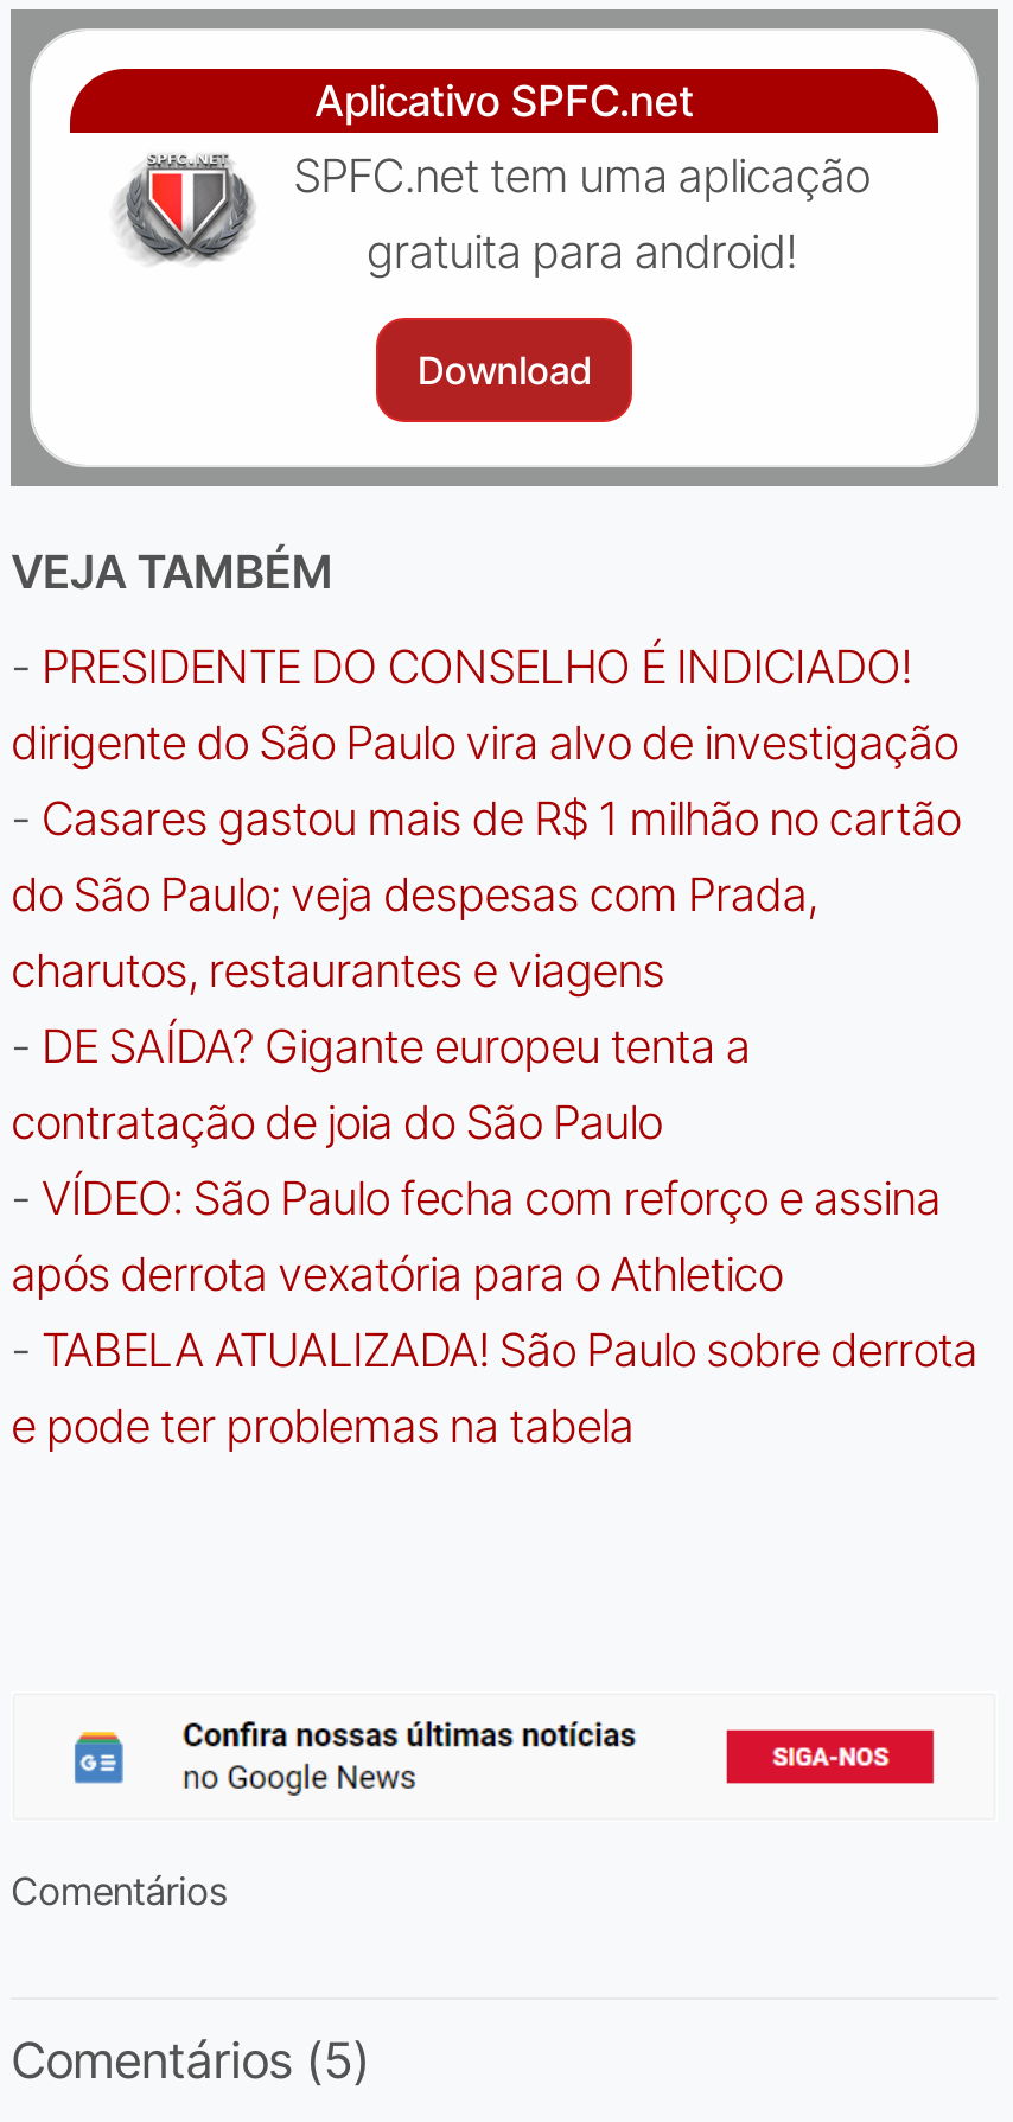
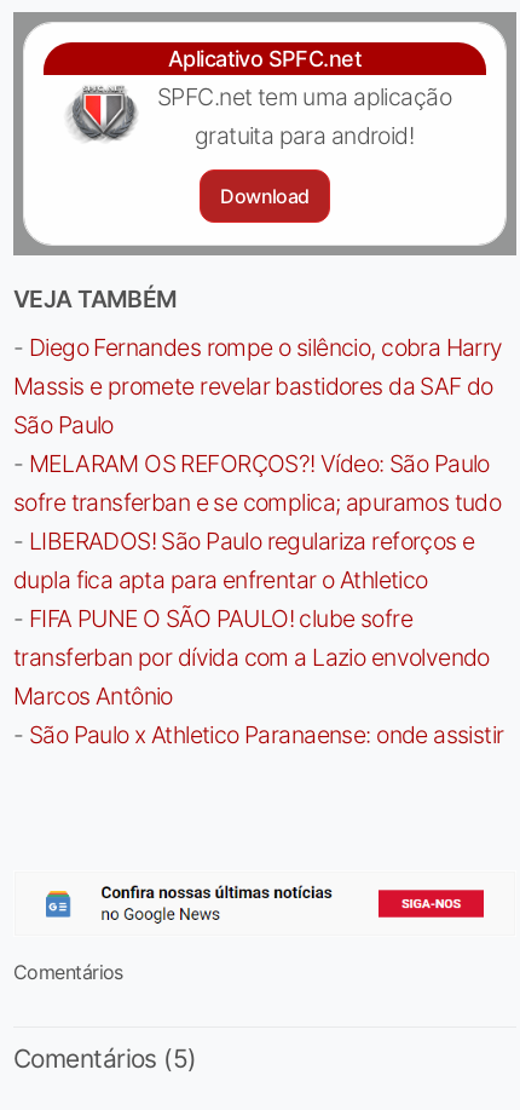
- - PRESIDENTE DO CONSELHO É INDICIADO!
- dirigente do São Paulo vira alvo de investigação
- - Casares gastou mais de R$ 1 milhão no cartão
- do São Paulo; veja despesas com Prada,
- charutos, restaurantes e viagens
- - DE SAÍDA? Gigante europeu tenta a
- contratação de joia do São Paulo
- - VÍDEO: São Paulo fecha com reforço e assina
- após derrota vexatória para o Athletico
- - TABELA ATUALIZADA! São Paulo sobre derrota
- e pode ter problemas na tabela
+ - Diego Fernandes rompe o silêncio, cobra Harry
+ Massis e promete revelar bastidores da SAF do
+ São Paulo
+ - MELARAM OS REFORÇOS?! Vídeo: São Paulo
+ sofre transferban e se complica; apuramos tudo
+ - LIBERADOS! São Paulo regulariza reforços e
+ dupla fica apta para enfrentar o Athletico
+ - FIFA PUNE O SÃO PAULO! clube sofre
+ transferban por dívida com a Lazio envolvendo
+ Marcos Antônio
+ - São Paulo x Athletico Paranaense: onde assistir
